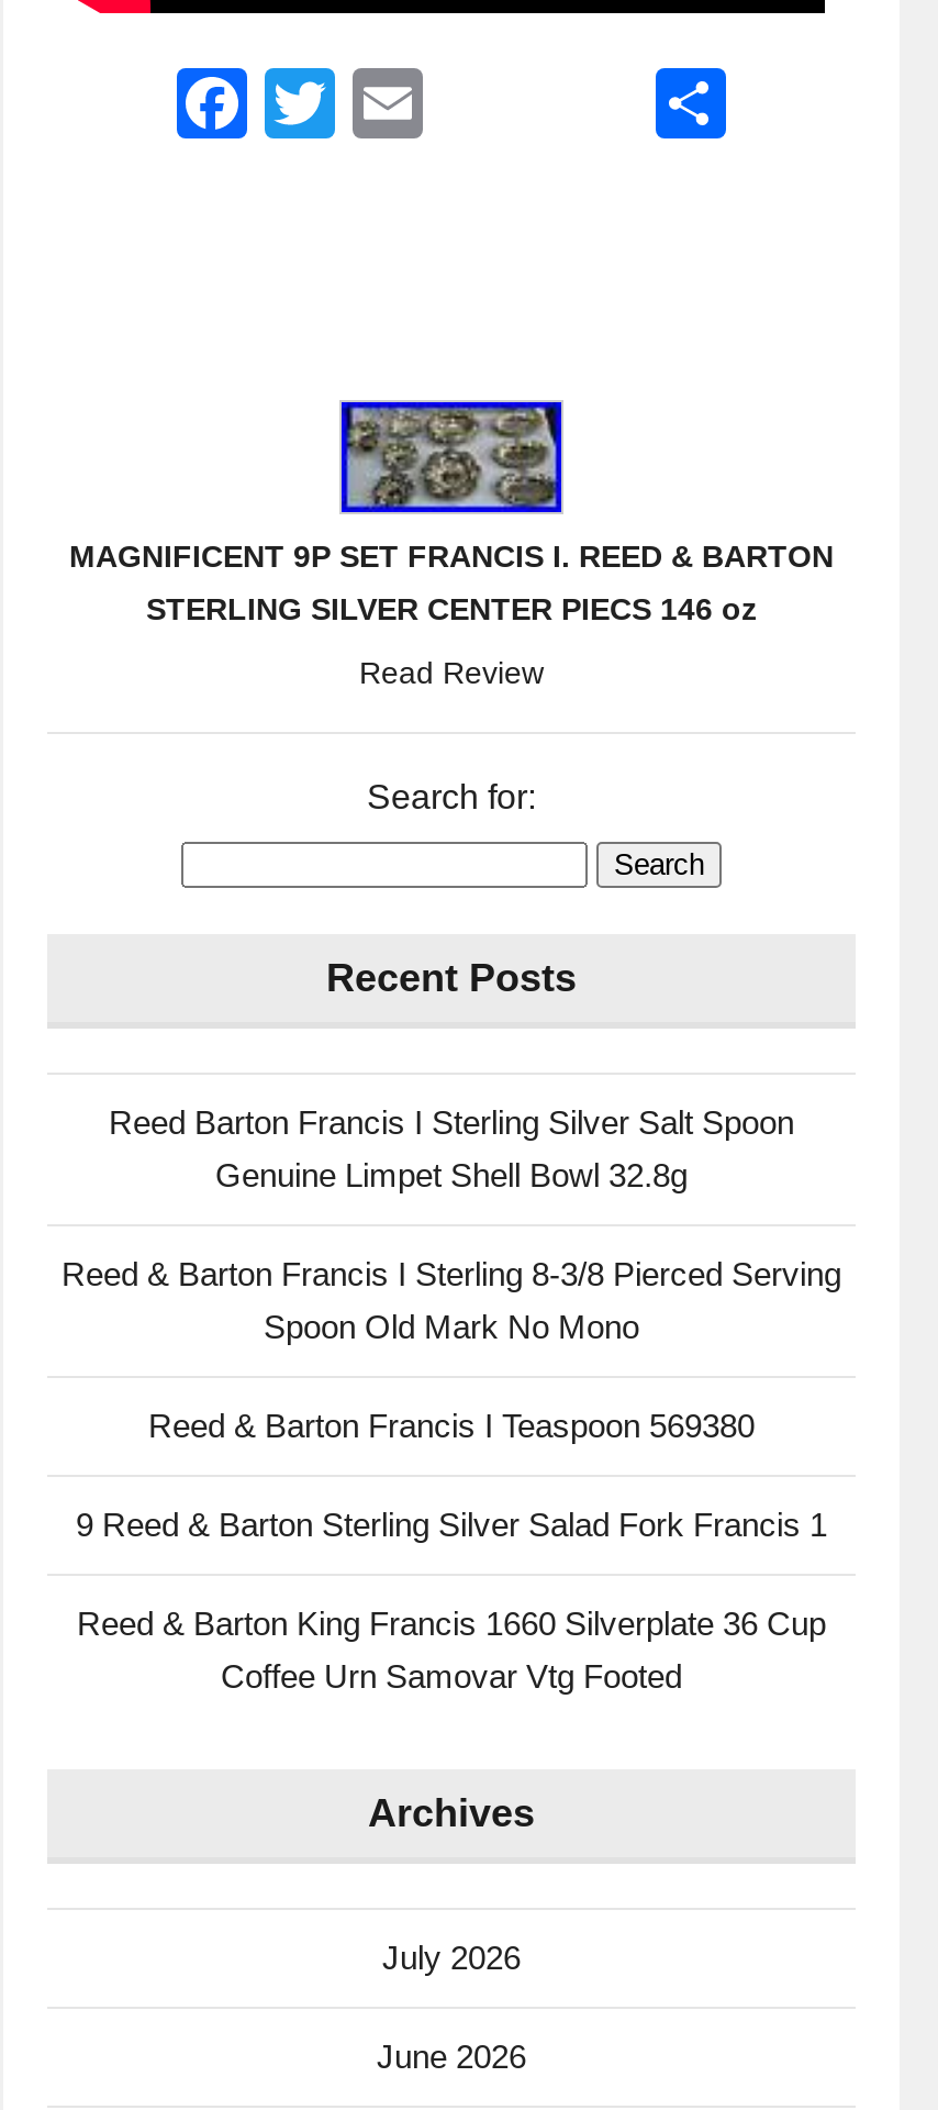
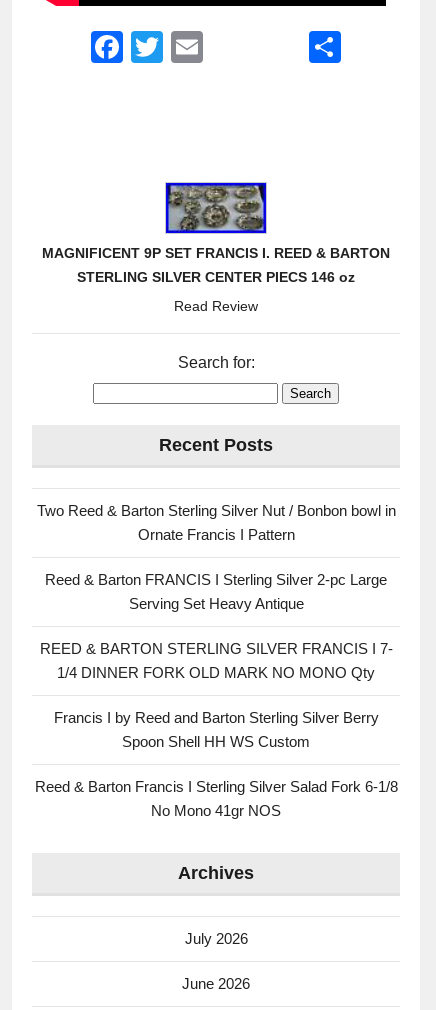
- Reed Barton Francis I Sterling Silver Salt Spoon
- Genuine Limpet Shell Bowl 32.8g
+ Two Reed & Barton Sterling Silver Nut / Bonbon bowl in
+ Ornate Francis I Pattern

- Reed & Barton Francis I Sterling 8-3/8 Pierced Serving
- Spoon Old Mark No Mono
+ Reed & Barton FRANCIS I Sterling Silver 2-pc Large
+ Serving Set Heavy Antique

- Reed & Barton Francis I Teaspoon 569380
+ REED & BARTON STERLING SILVER FRANCIS I 7-
+ 1/4 DINNER FORK OLD MARK NO MONO Qty

- 9 Reed & Barton Sterling Silver Salad Fork Francis 1
+ Francis I by Reed and Barton Sterling Silver Berry
+ Spoon Shell HH WS Custom

- Reed & Barton King Francis 1660 Silverplate 36 Cup
- Coffee Urn Samovar Vtg Footed
+ Reed & Barton Francis I Sterling Silver Salad Fork 6-1/8
+ No Mono 41gr NOS
